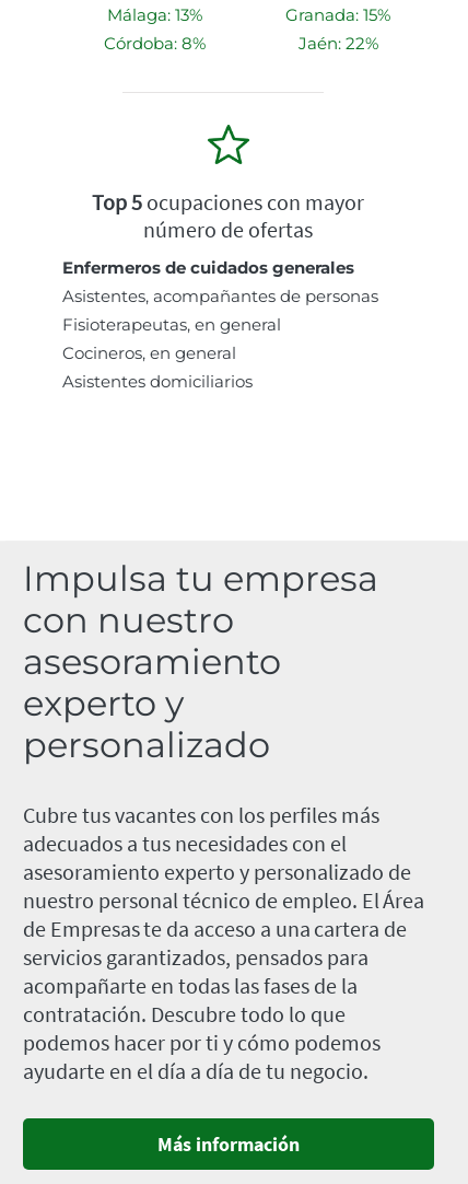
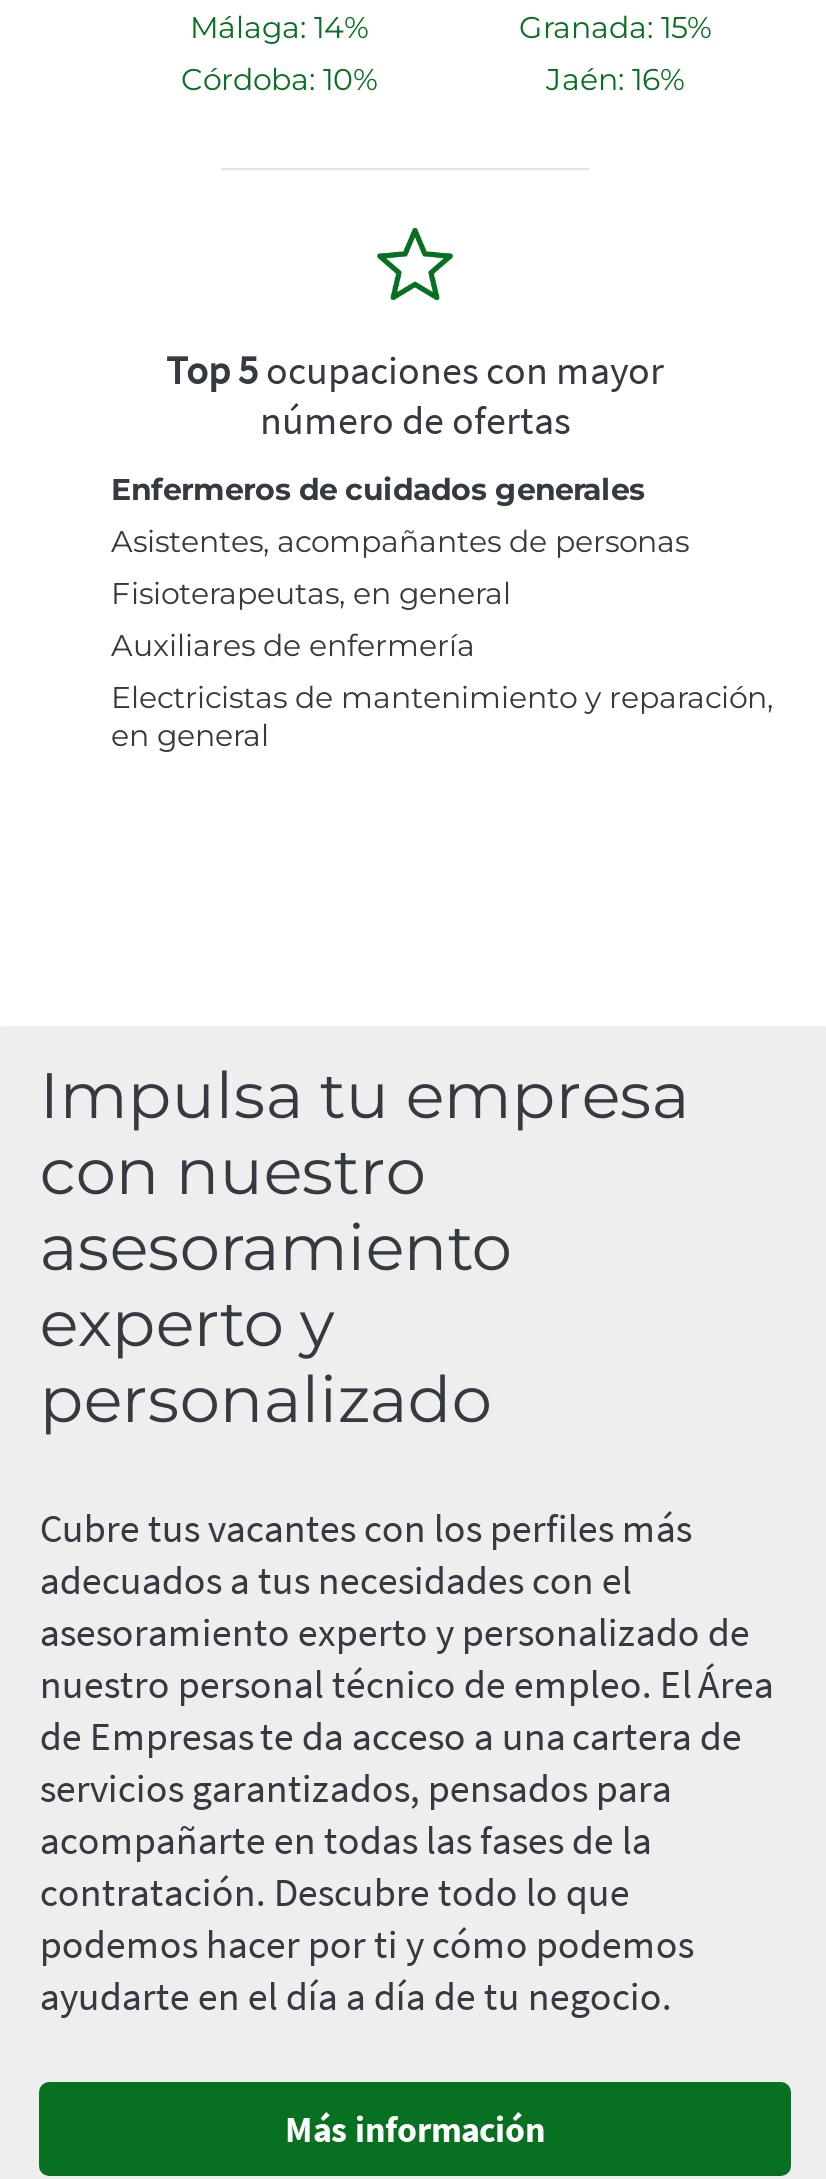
- Málaga: 13%
+ Málaga: 14%

- Córdoba: 8%
+ Córdoba: 10%

- Jaén: 22%
+ Jaén: 16%

- Cocineros, en general
- Asistentes domiciliarios
+ Auxiliares de enfermería
+ Electricistas de mantenimiento y reparación,
+ en general
